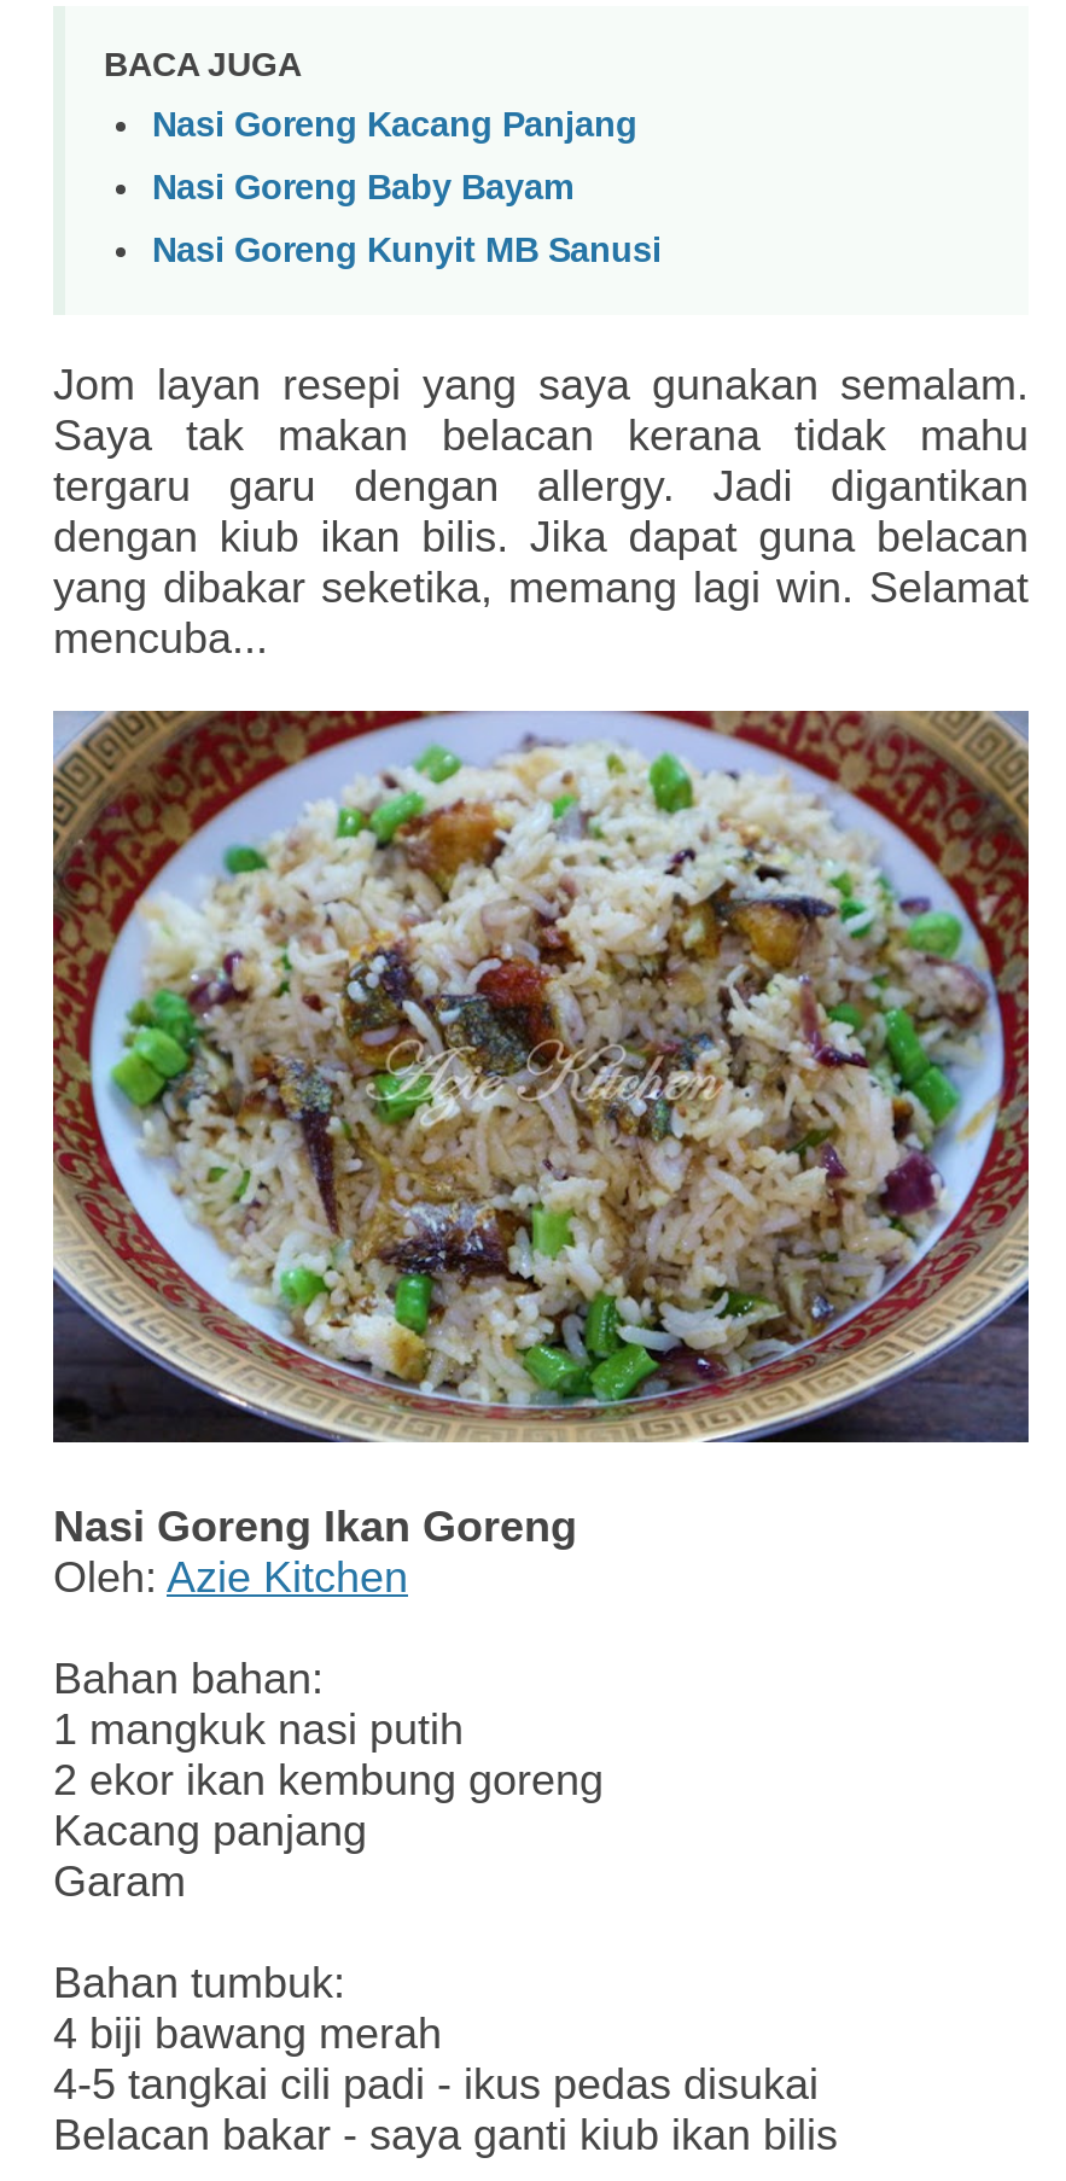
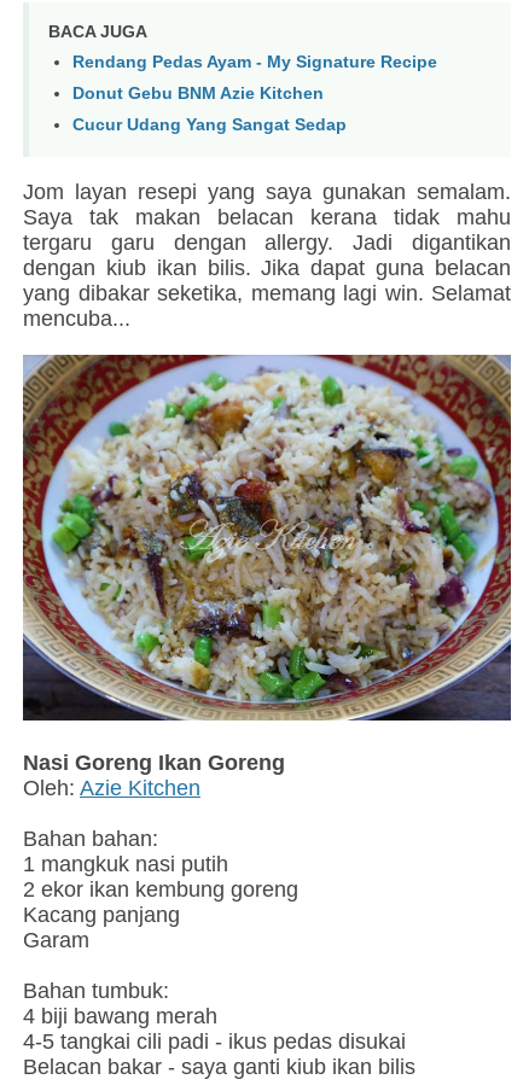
- Nasi Goreng Kacang Panjang
+ Rendang Pedas Ayam - My Signature Recipe

- Nasi Goreng Baby Bayam
+ Donut Gebu BNM Azie Kitchen

- Nasi Goreng Kunyit MB Sanusi
+ Cucur Udang Yang Sangat Sedap
